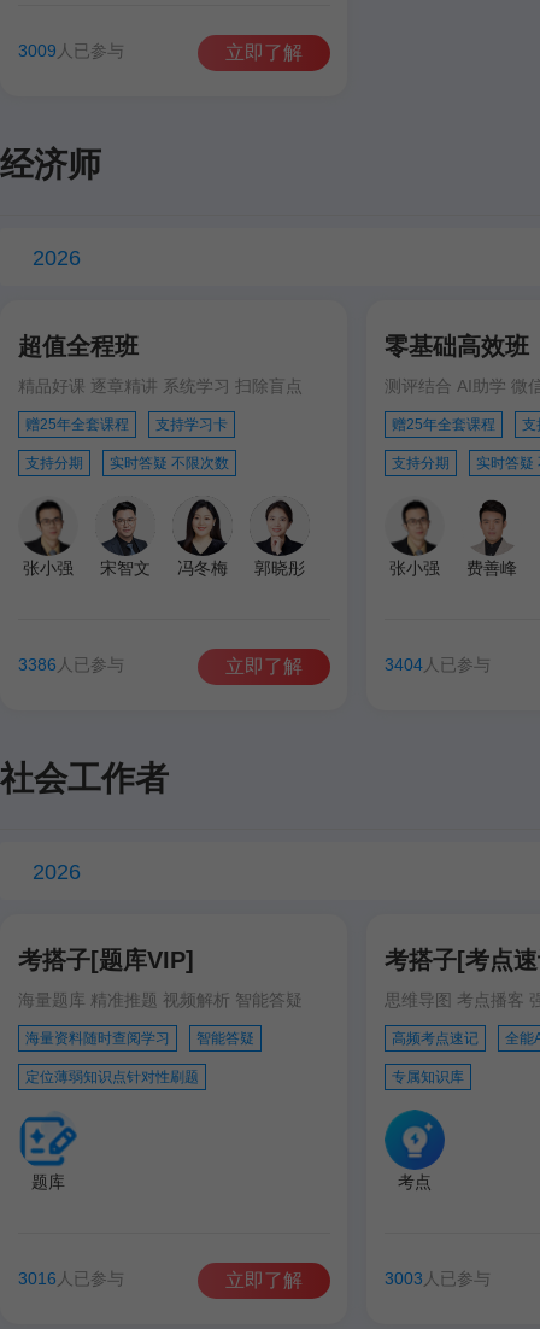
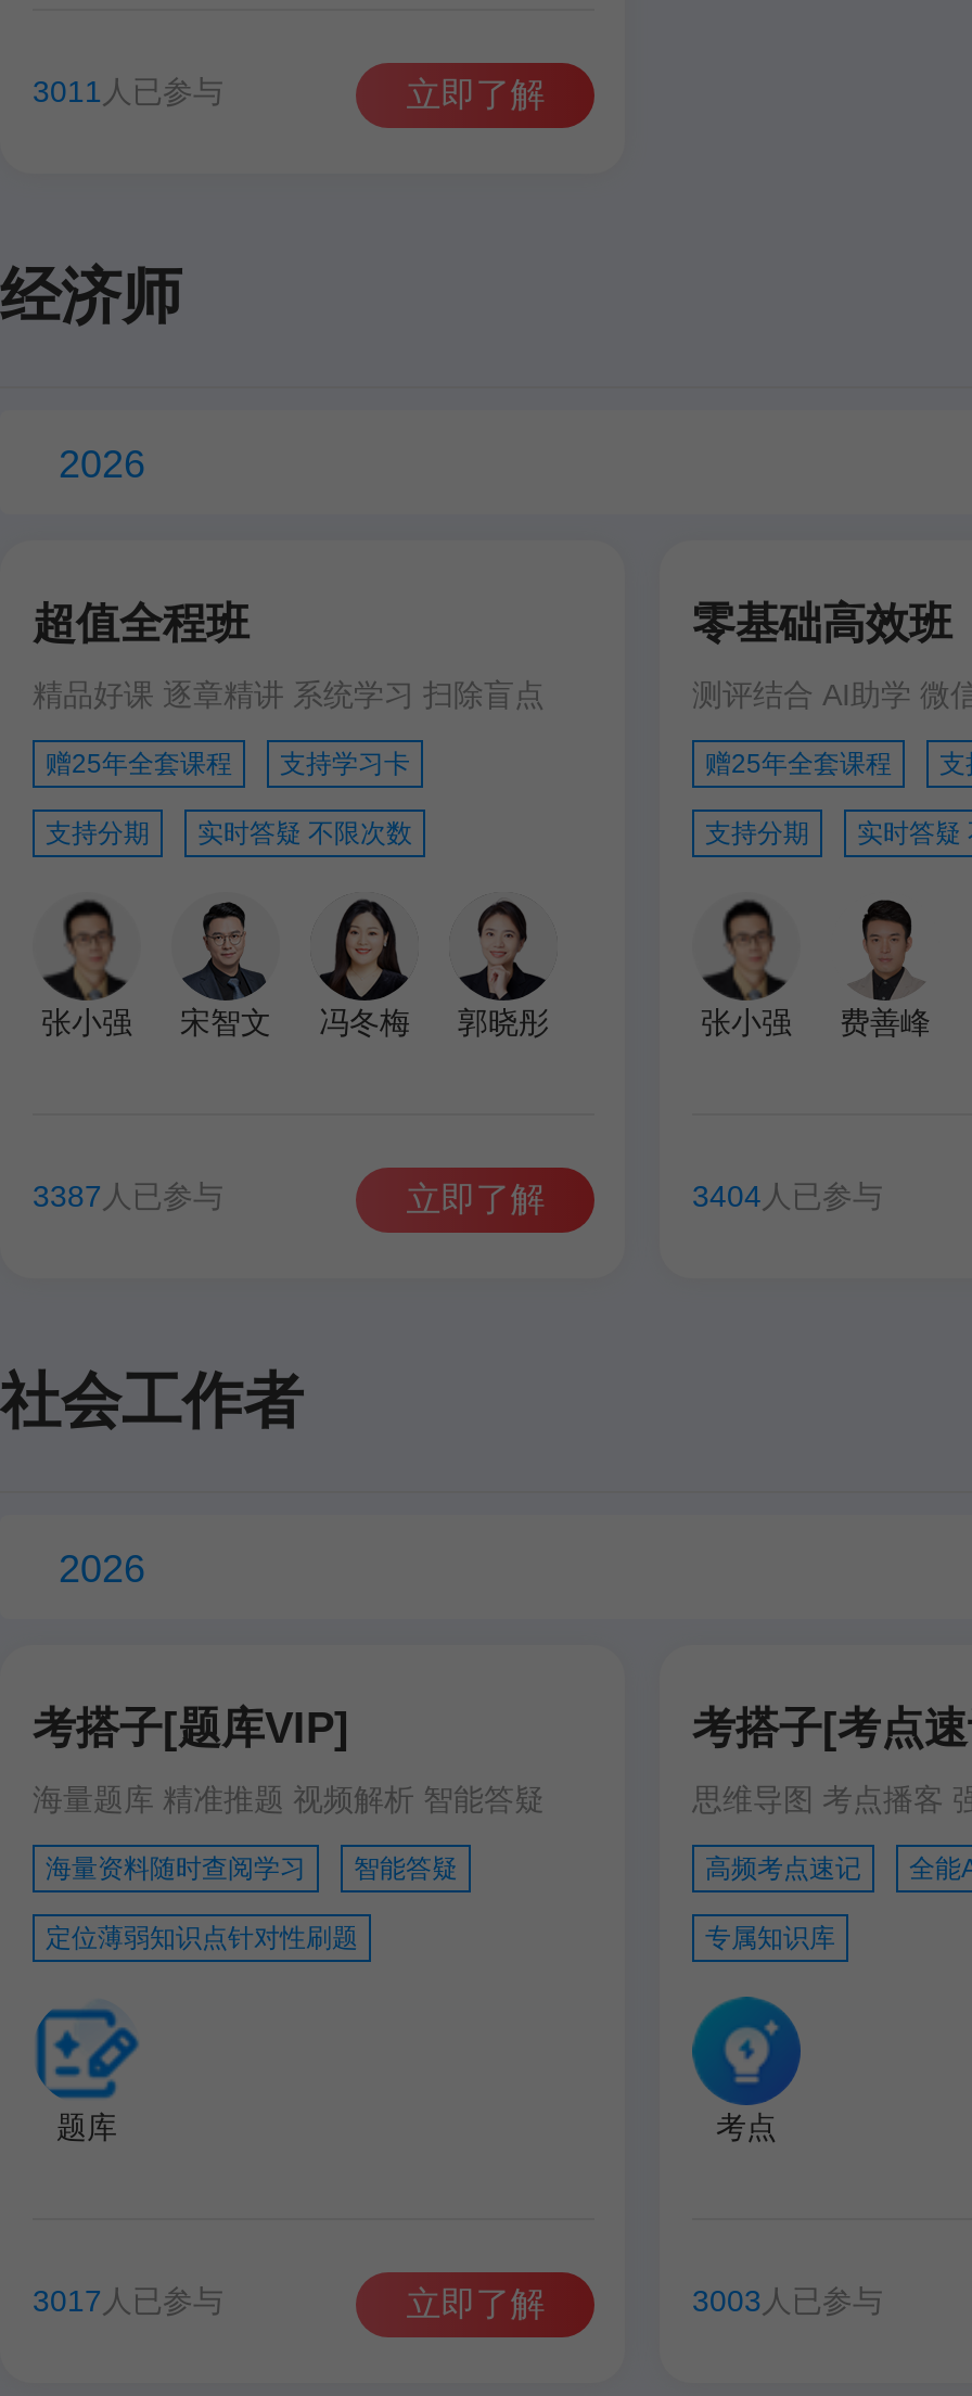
- 3009人已参与
+ 3011人已参与

- 3386人已参与
+ 3387人已参与

- 3016人已参与
+ 3017人已参与
